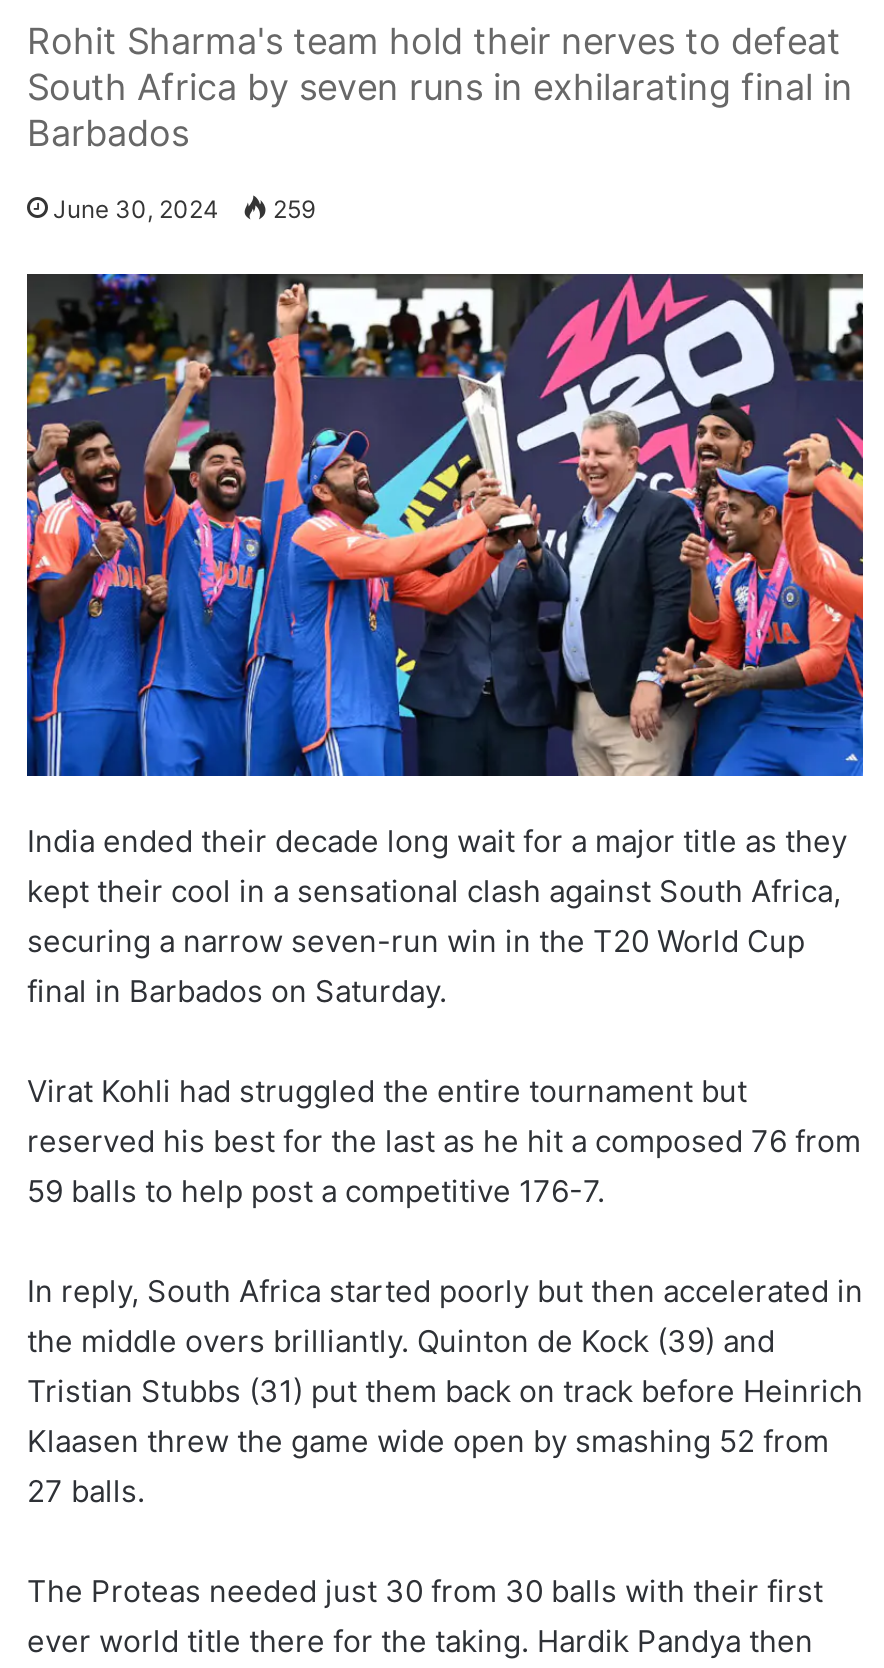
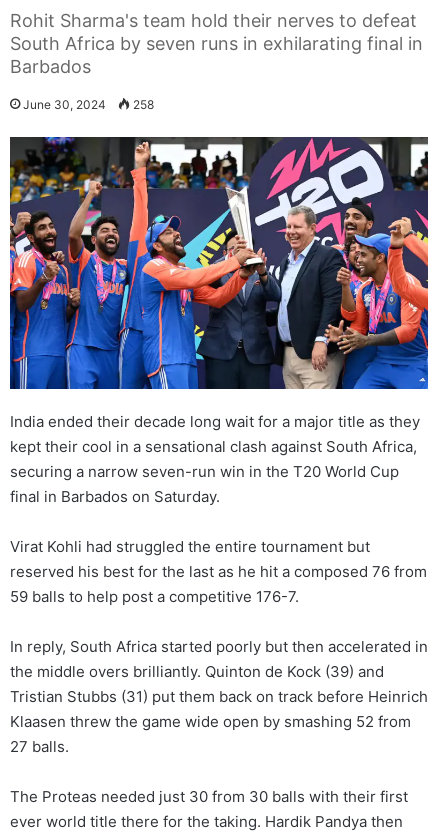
- June 30, 2024 259
+ June 30, 2024 258
